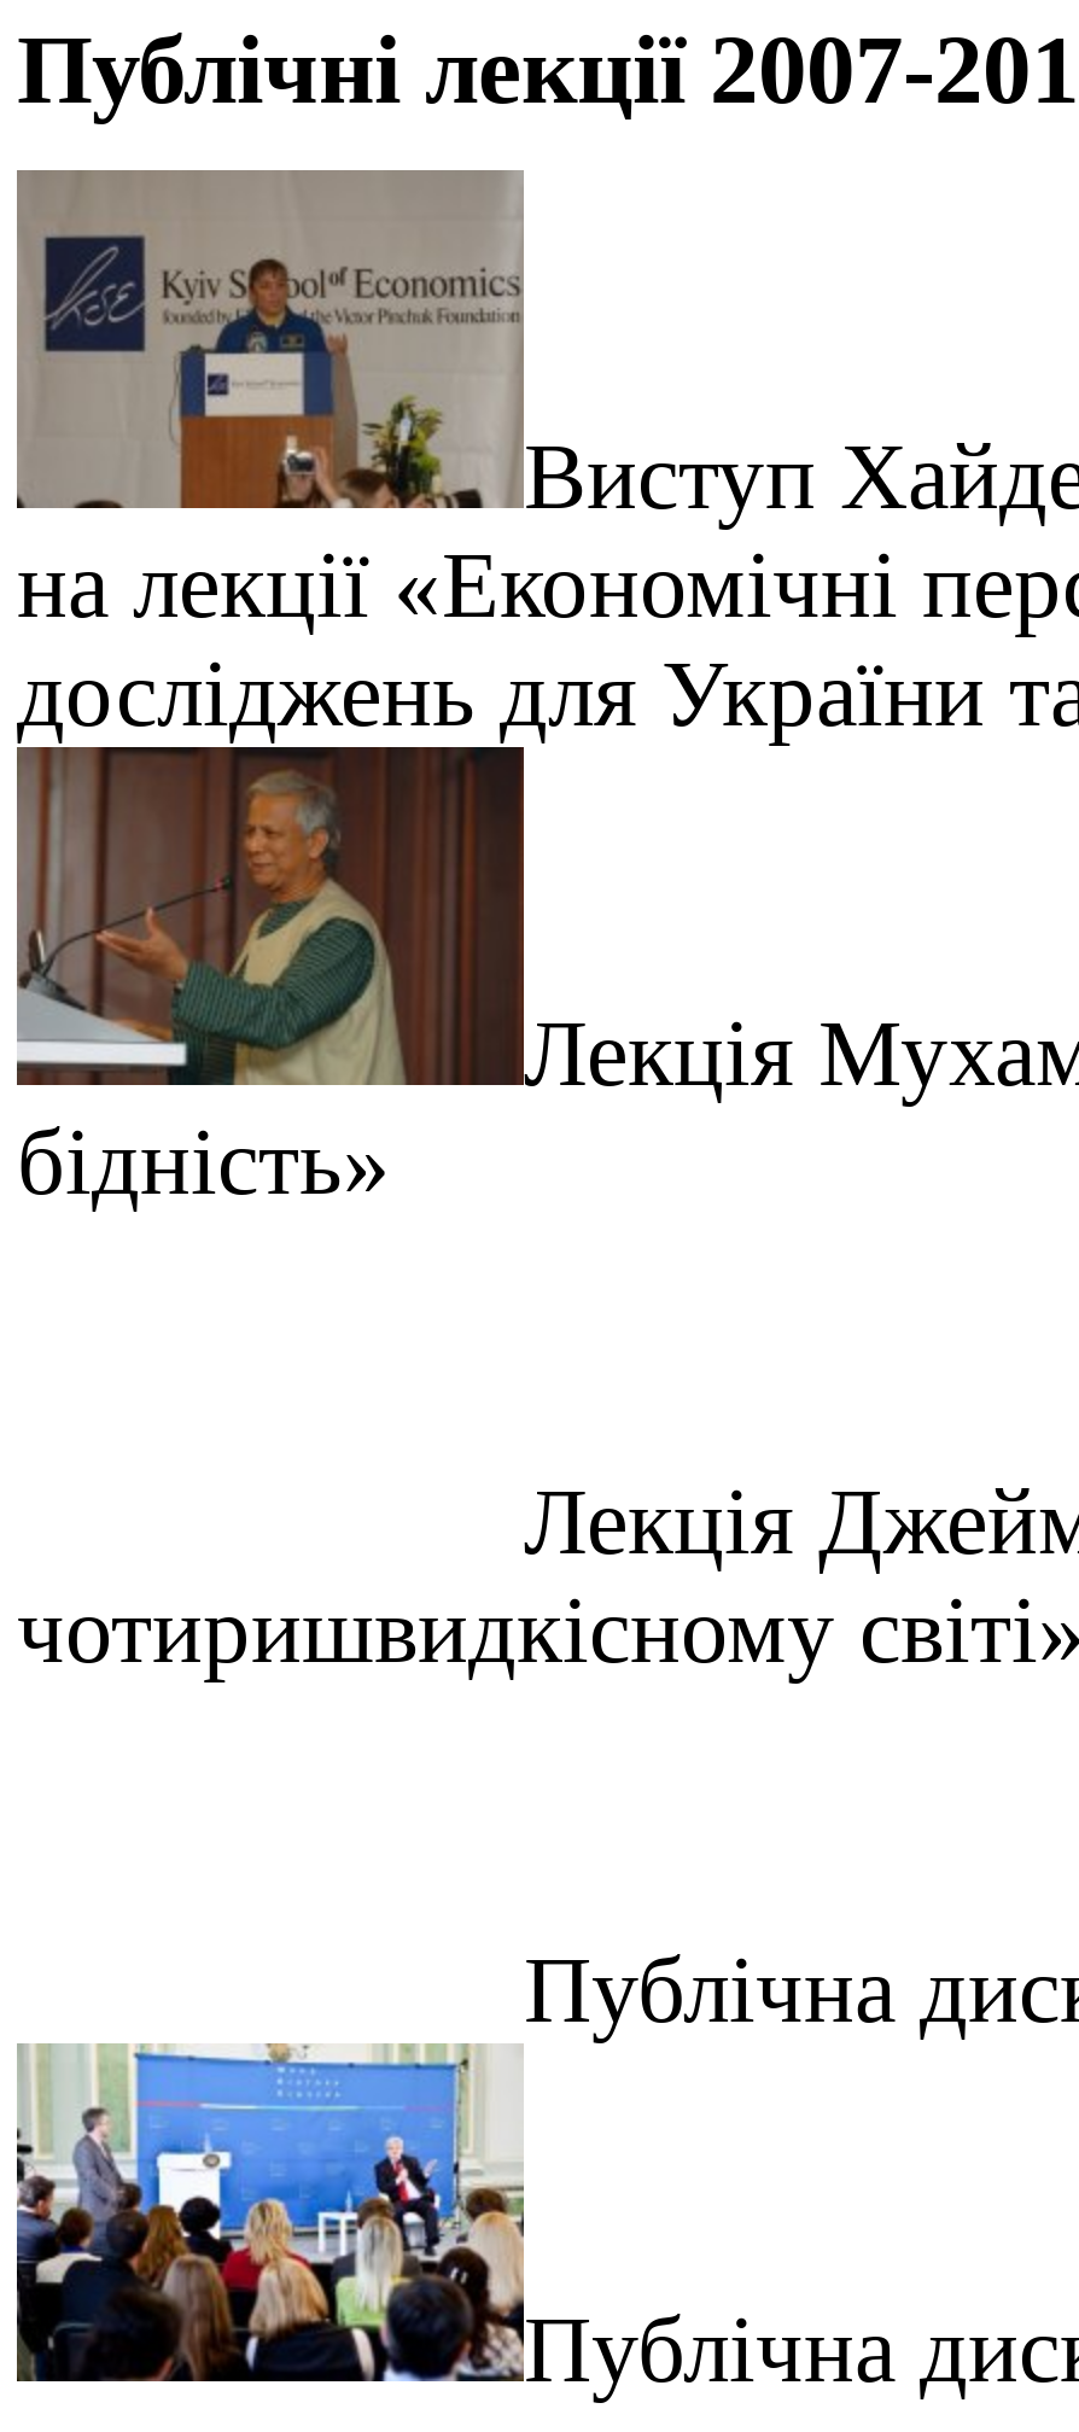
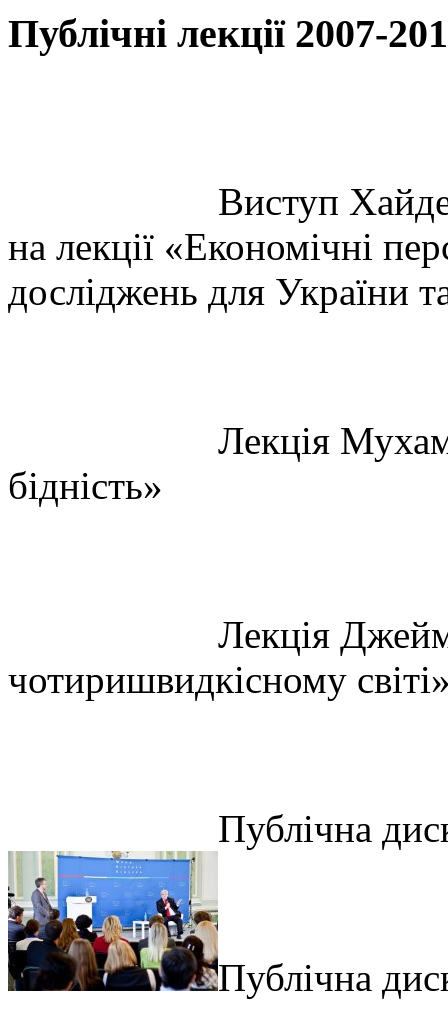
- [image]

- [image]
